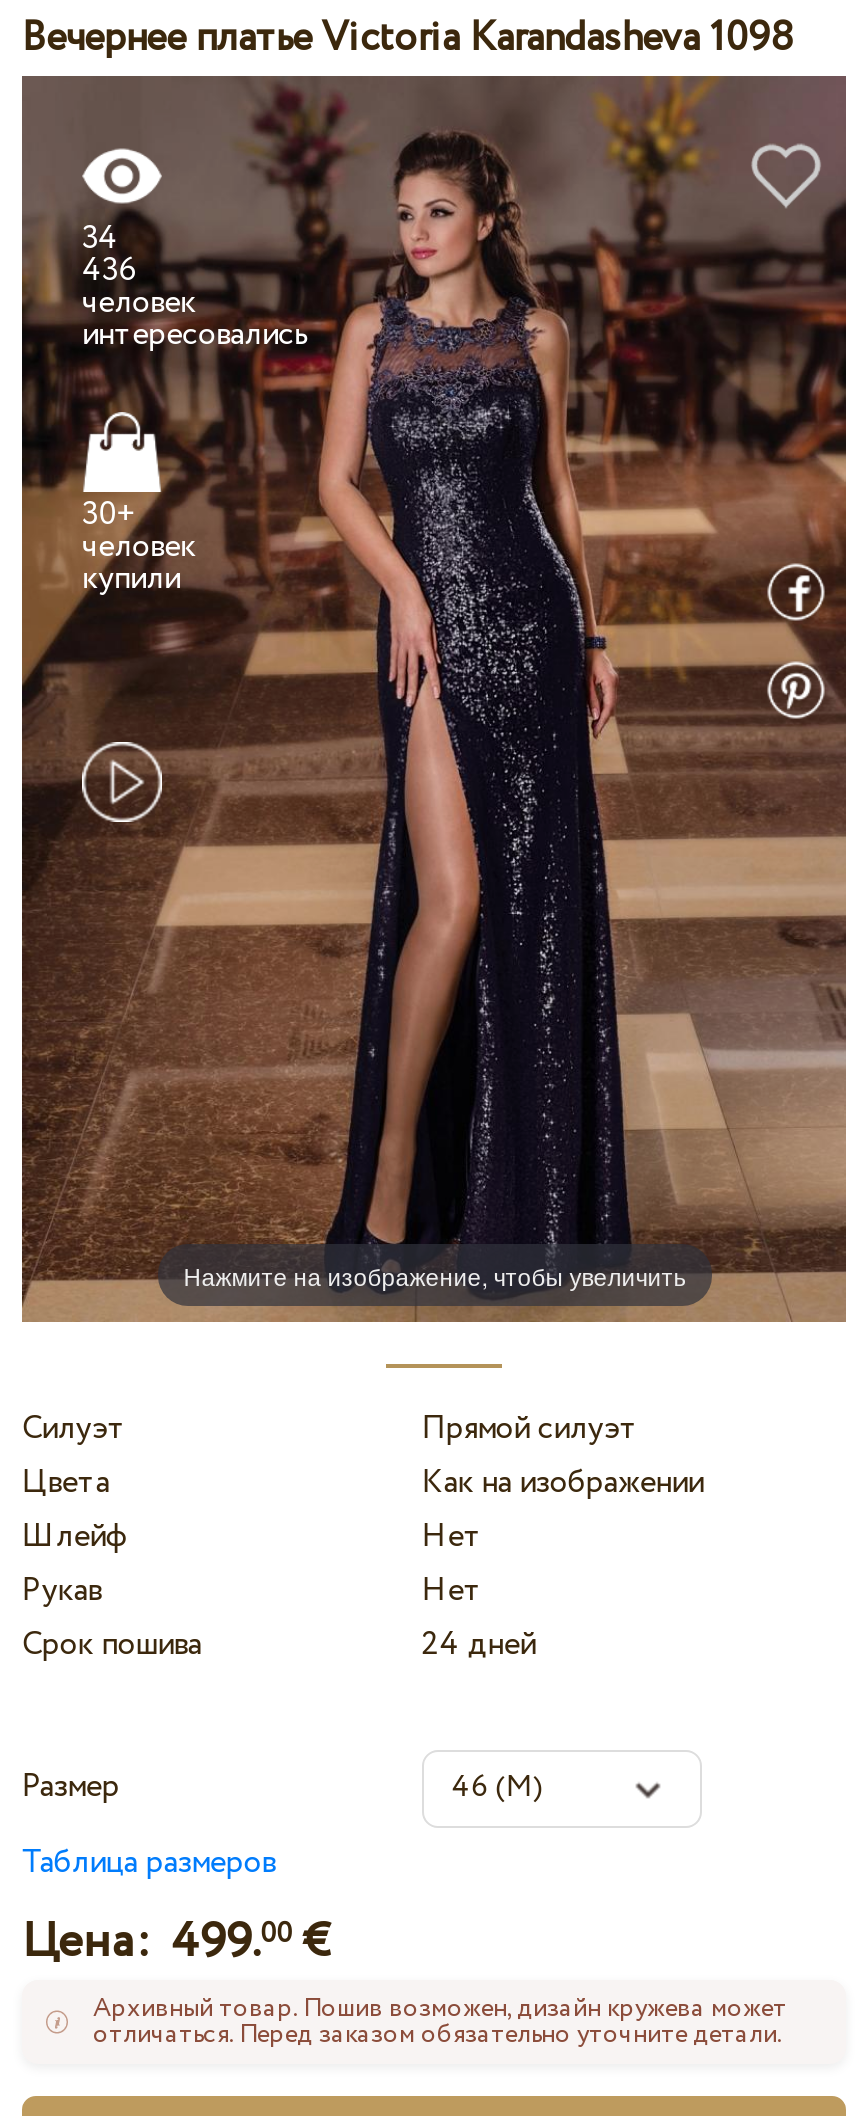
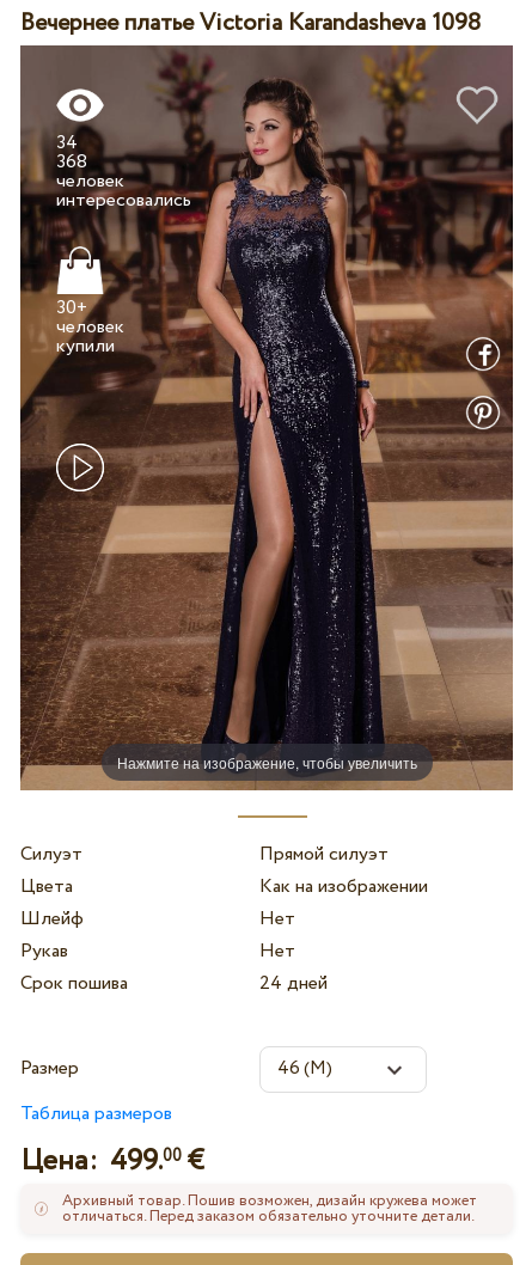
- 436
+ 368
